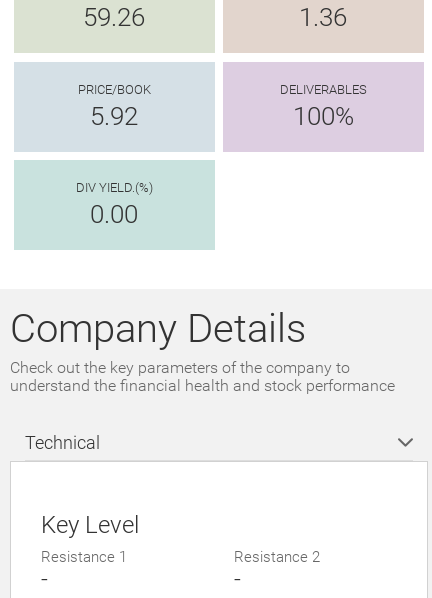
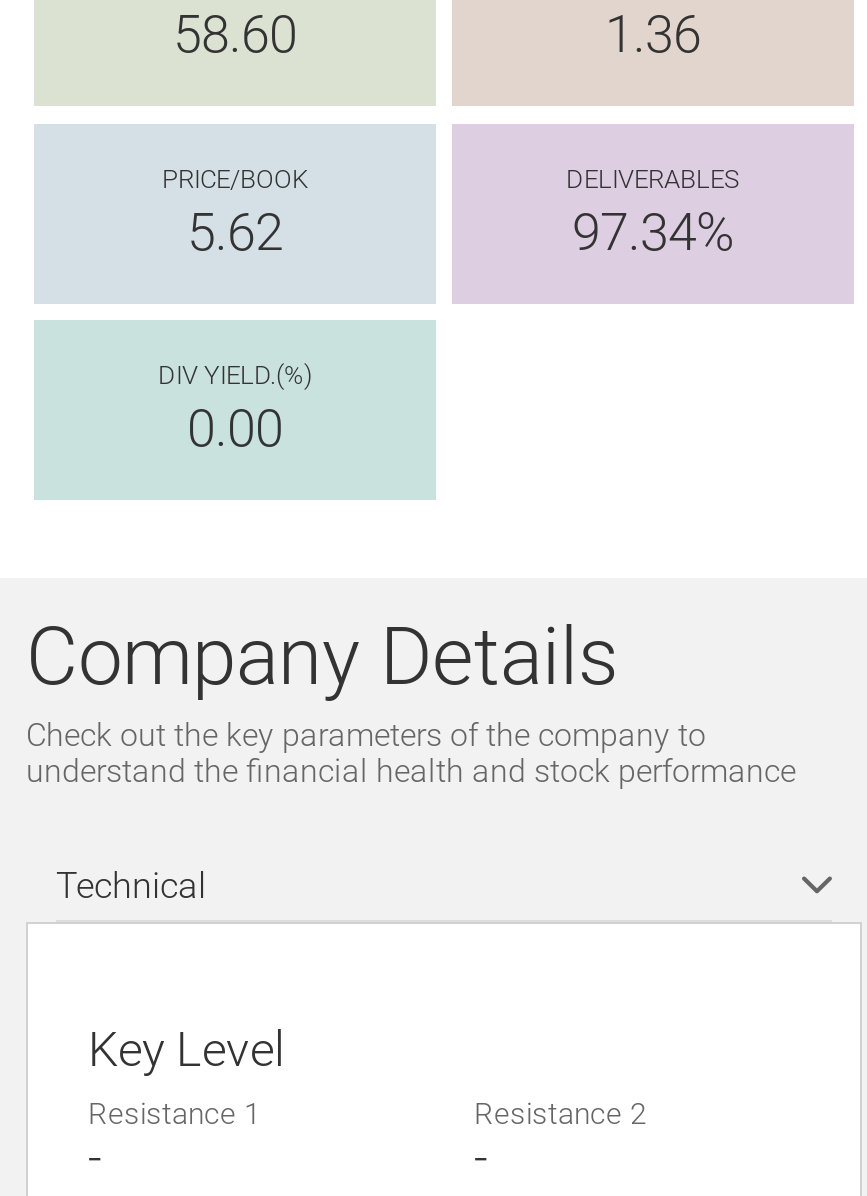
- 59.26
+ 58.60

- 5.92
+ 5.62

- 100%
+ 97.34%
